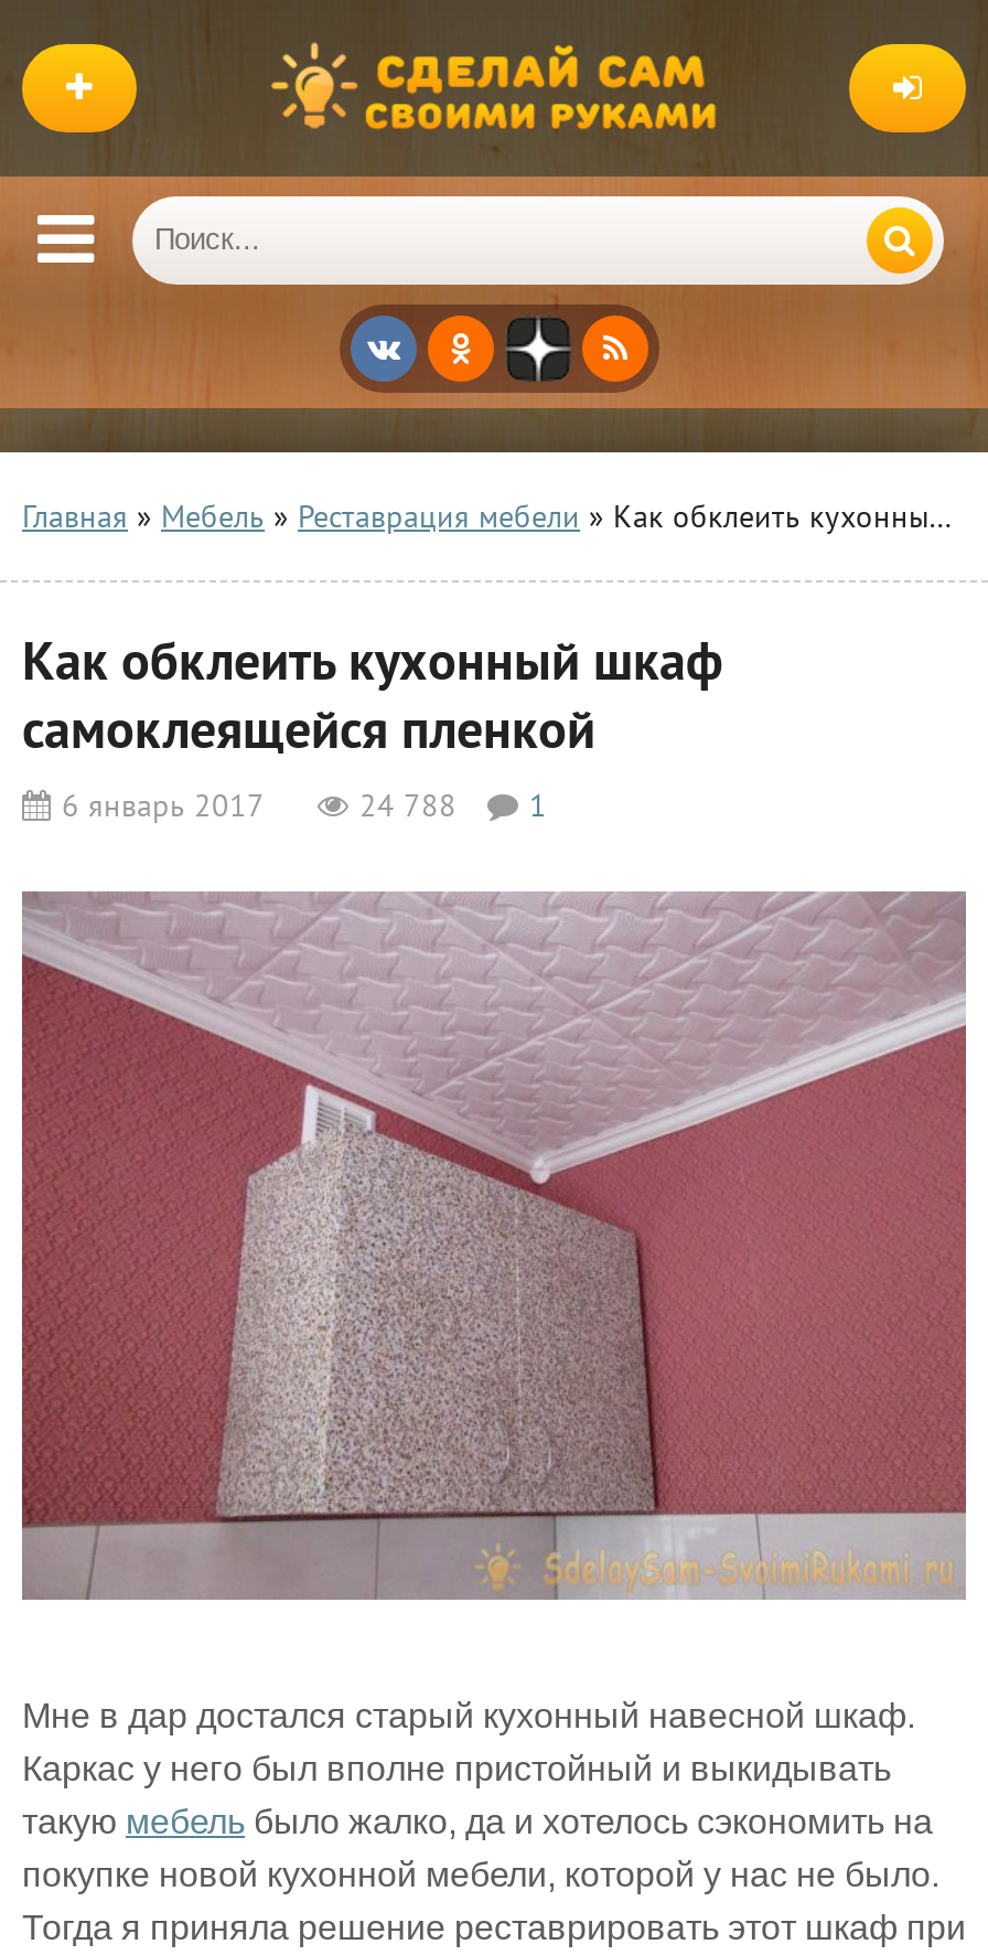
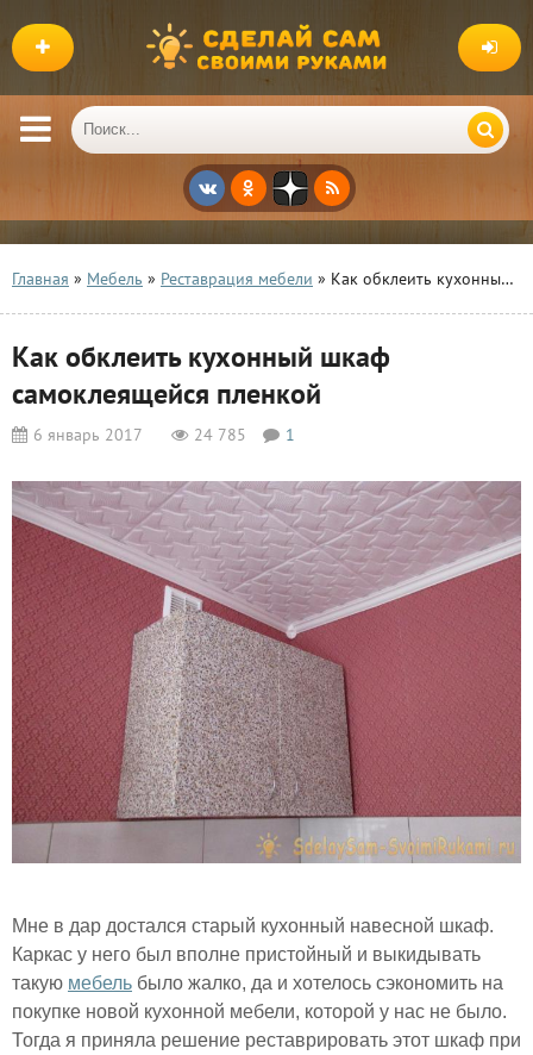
- 24 788 1
+ 24 785 1
